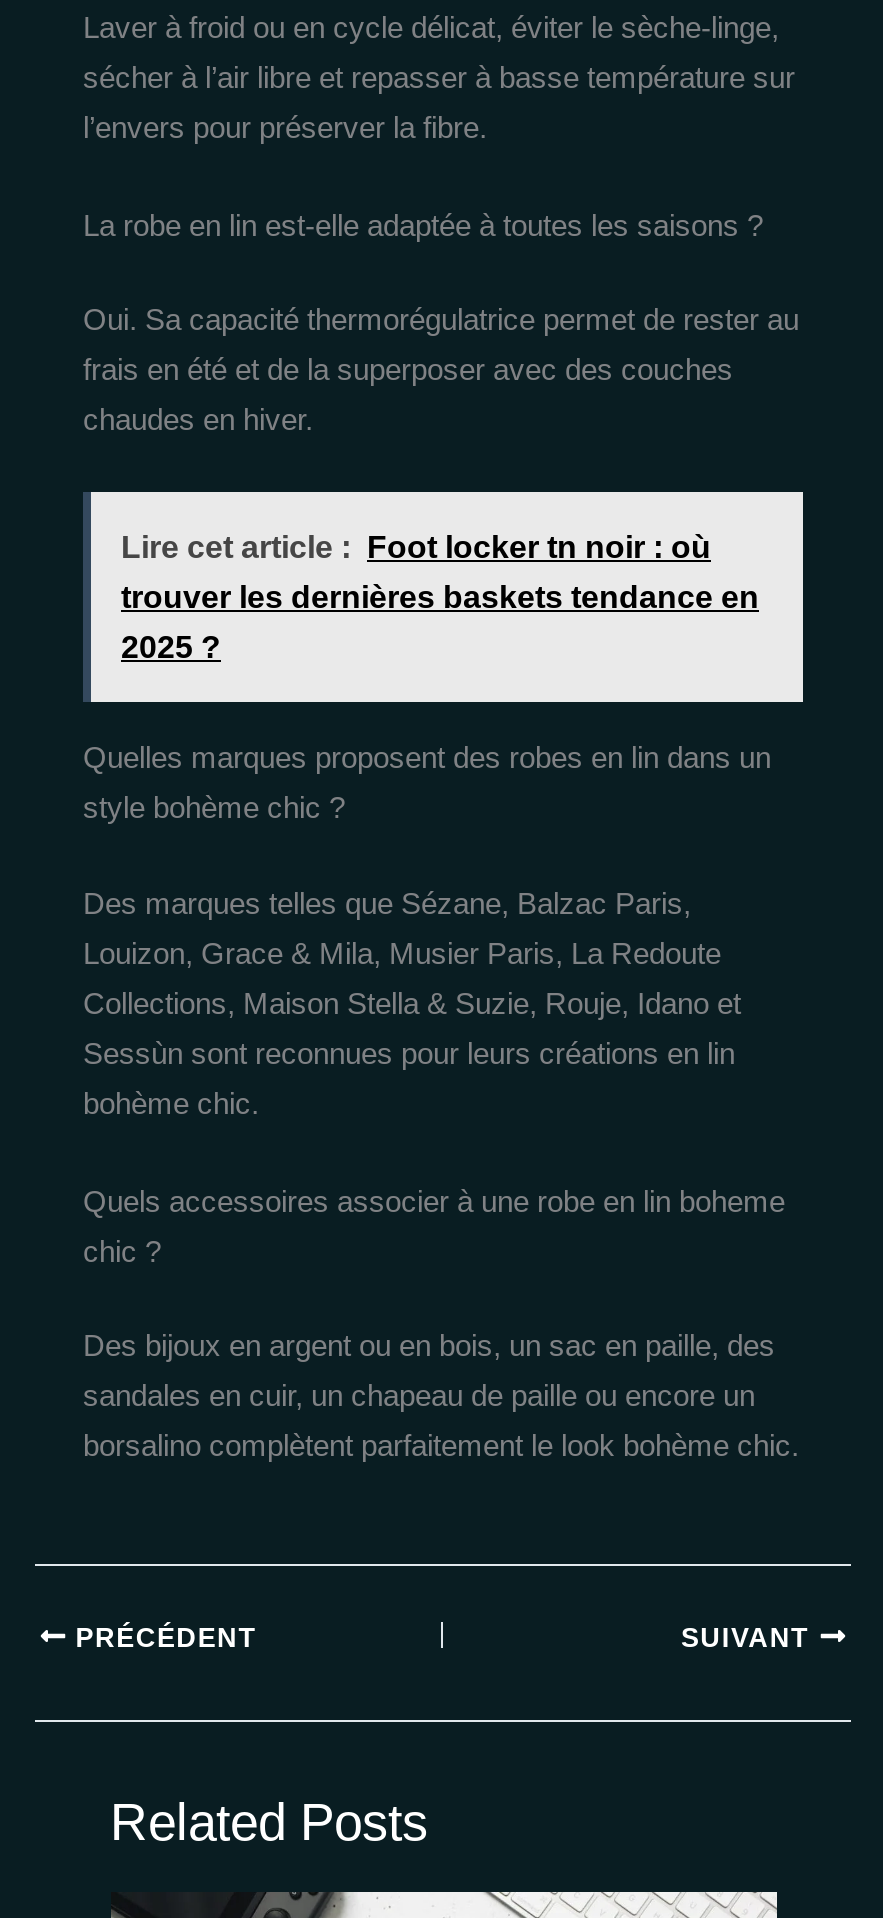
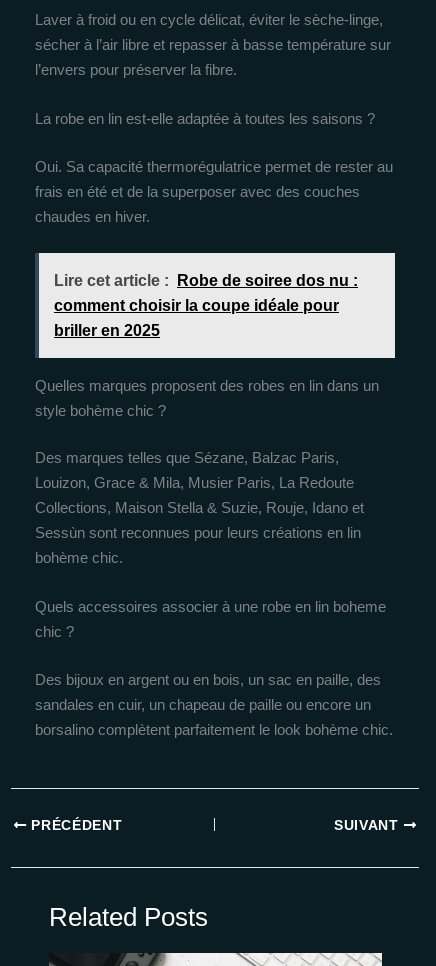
- Lire cet article : Foot locker tn noir : où
+ Lire cet article : Robe de soiree dos nu :

- trouver les dernières baskets tendance en
+ comment choisir la coupe idéale pour

- 2025 ?
+ briller en 2025
